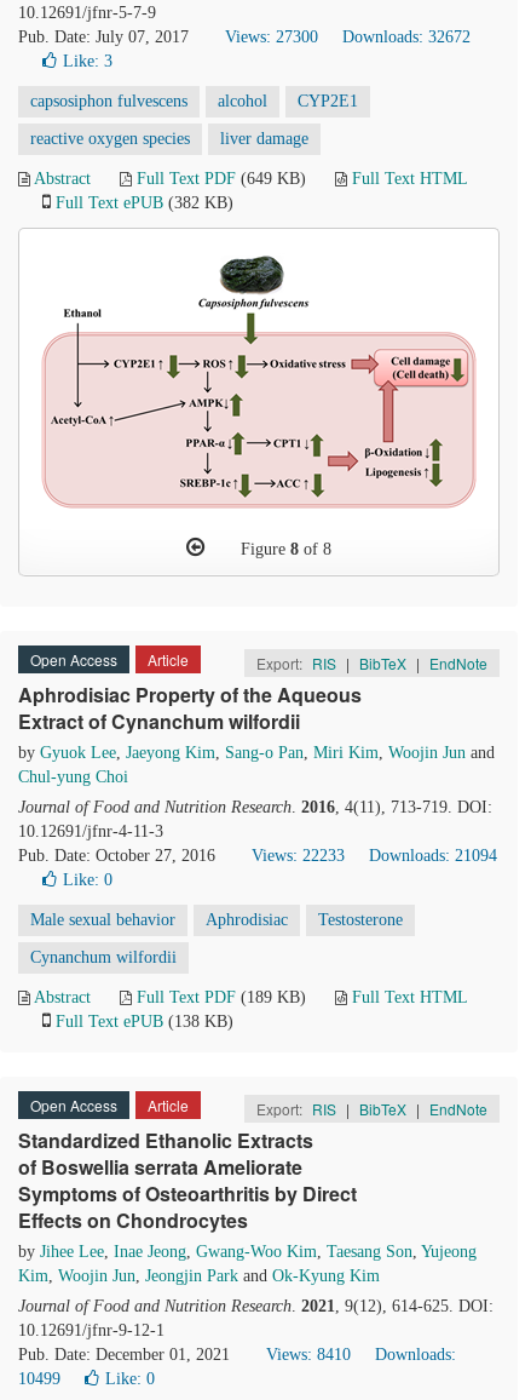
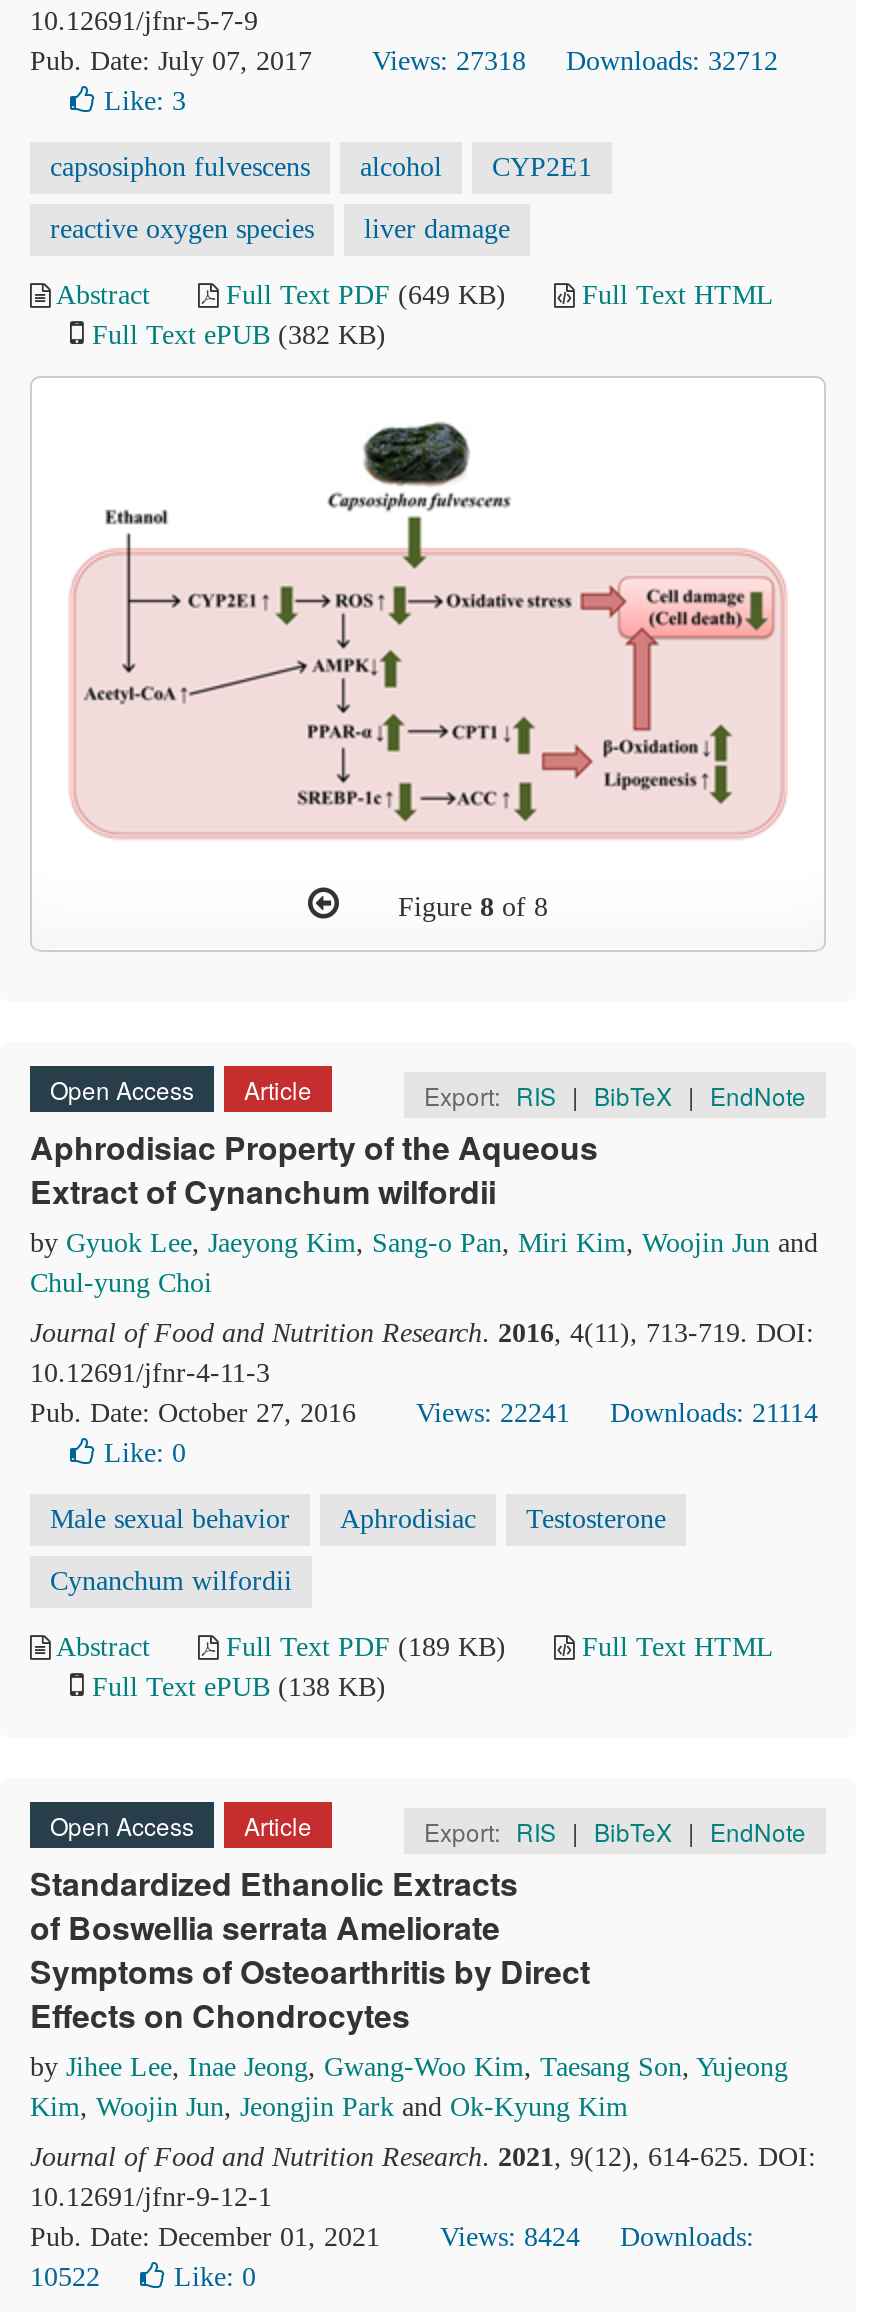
- Views: 27300
+ Views: 27318

- Downloads: 32672
+ Downloads: 32712

- Views: 22233
+ Views: 22241

- Downloads: 21094
+ Downloads: 21114

- Pub. Date: December 01, 2021 Views: 8410 Downloads:
+ Pub. Date: December 01, 2021 Views: 8424 Downloads:

- 10499
+ 10522
